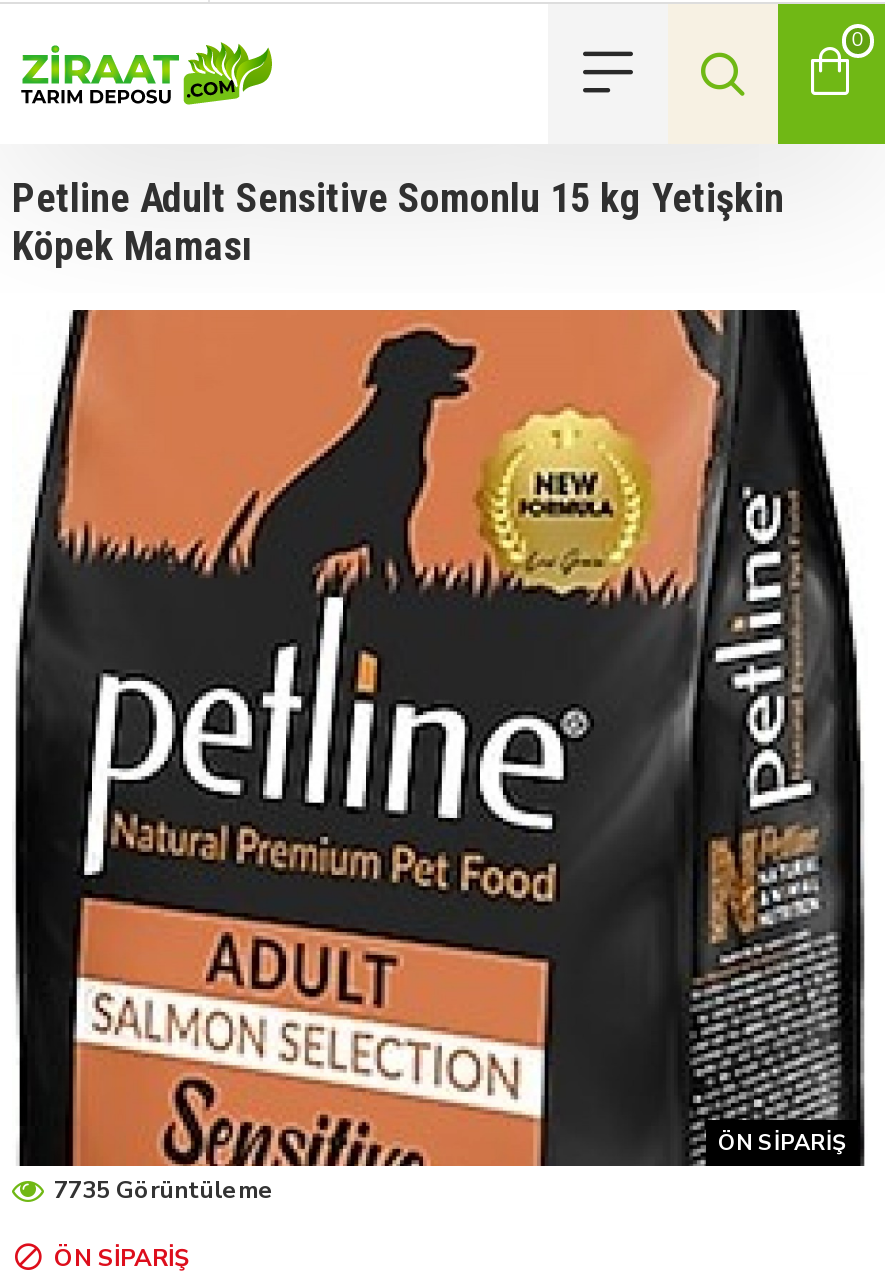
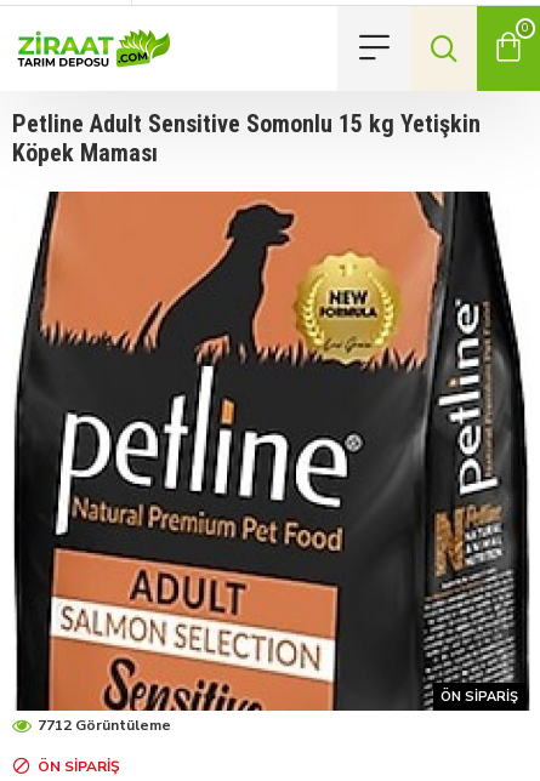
- 7735 Görüntüleme
+ 7712 Görüntüleme
